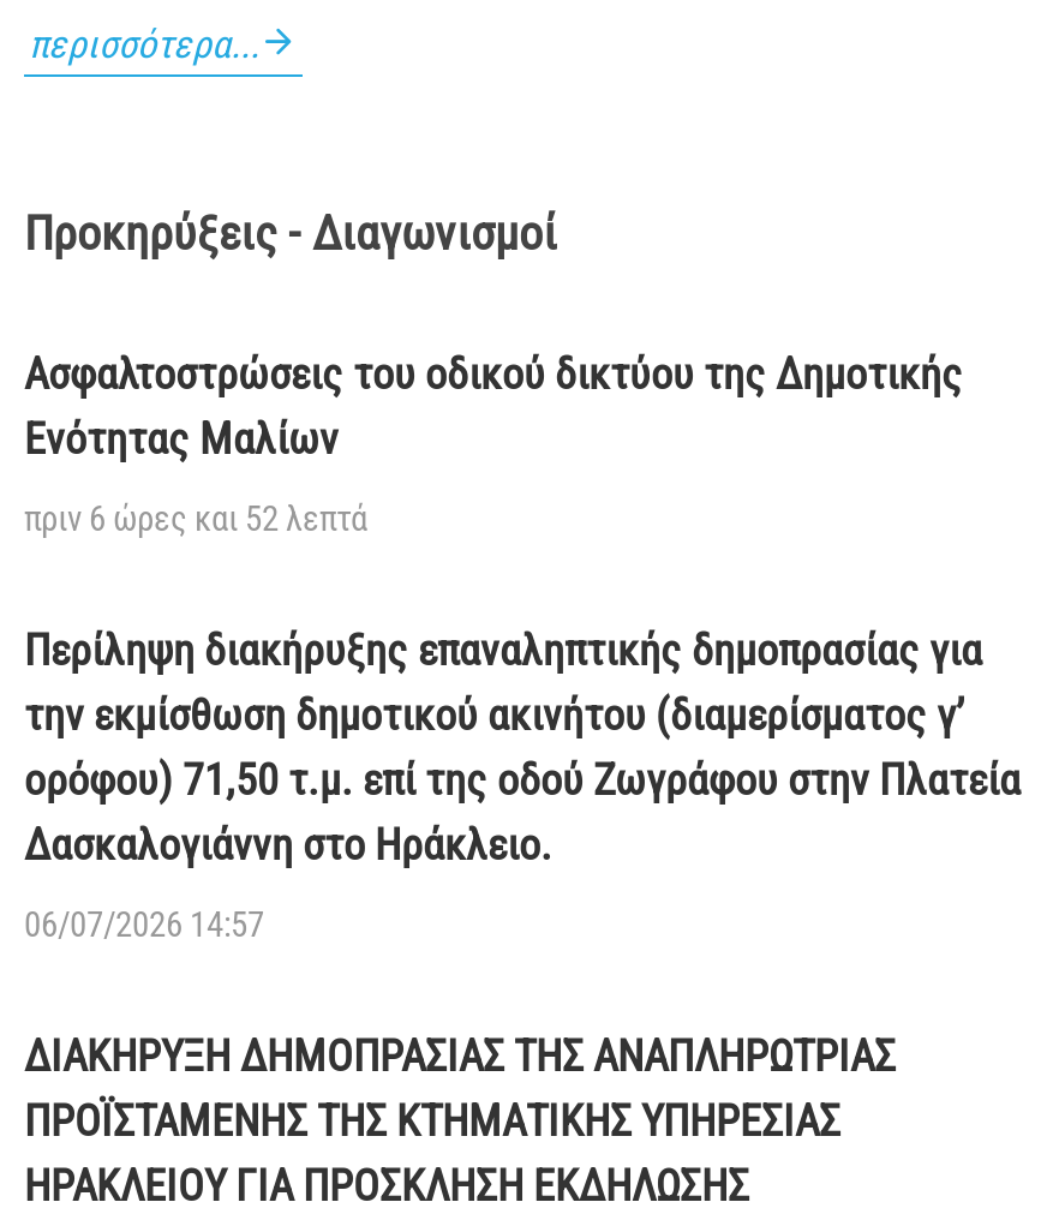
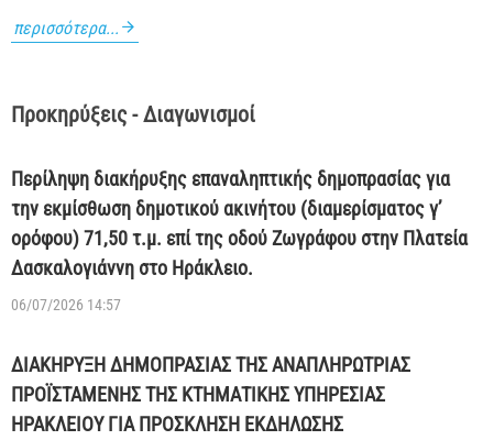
- Ασφαλτοστρώσεις του οδικού δικτύου της Δημοτικής
- Ενότητας Μαλίων
- πριν 6 ώρες και 52 λεπτά
